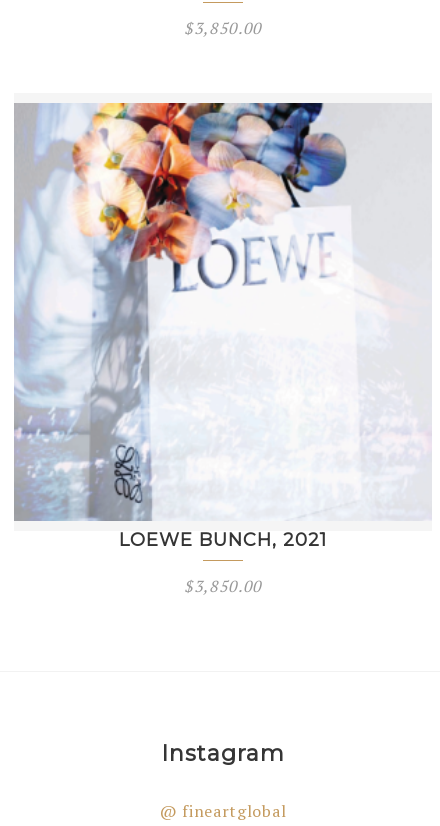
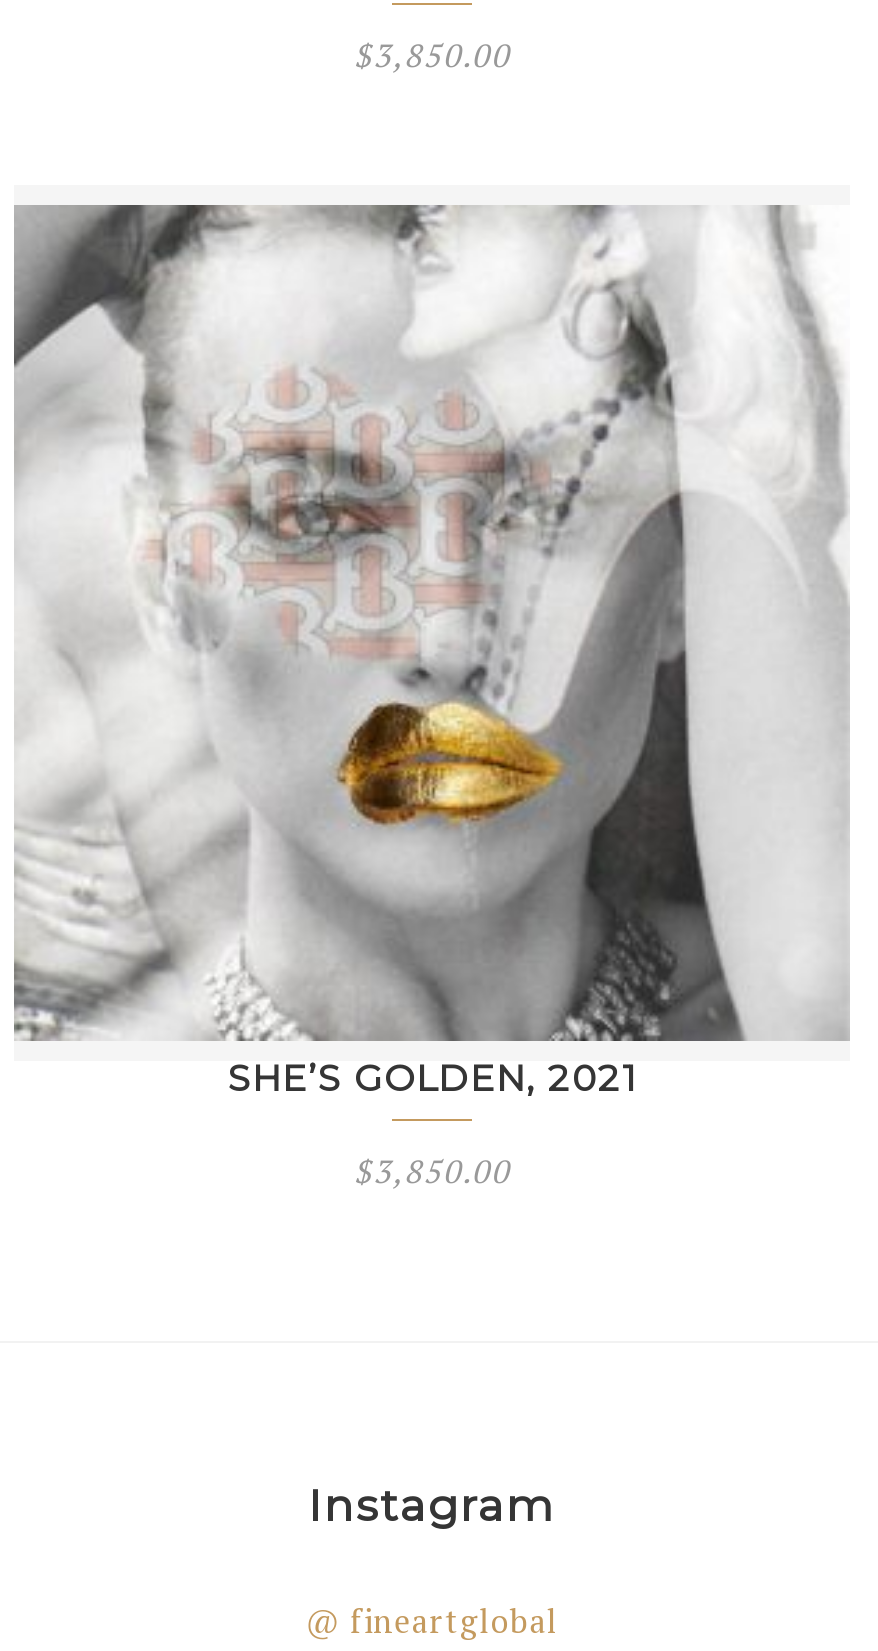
- [image]
- LOEWE BUNCH, 2021
+ [image]
+ SHE’S GOLDEN, 2021
